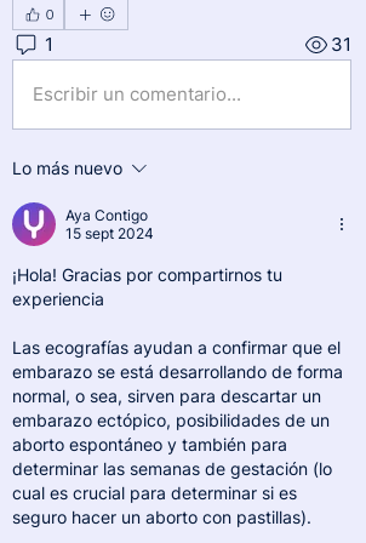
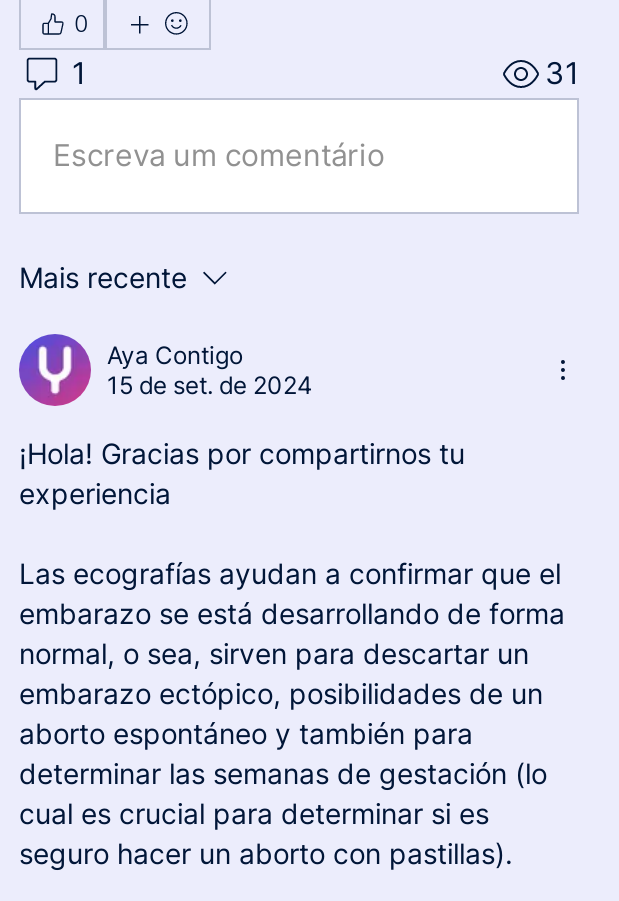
- Escribir un comentario...
+ Escreva um comentário

- Lo más nuevo
+ Mais recente

- 15 sept 2024
+ 15 de set. de 2024
